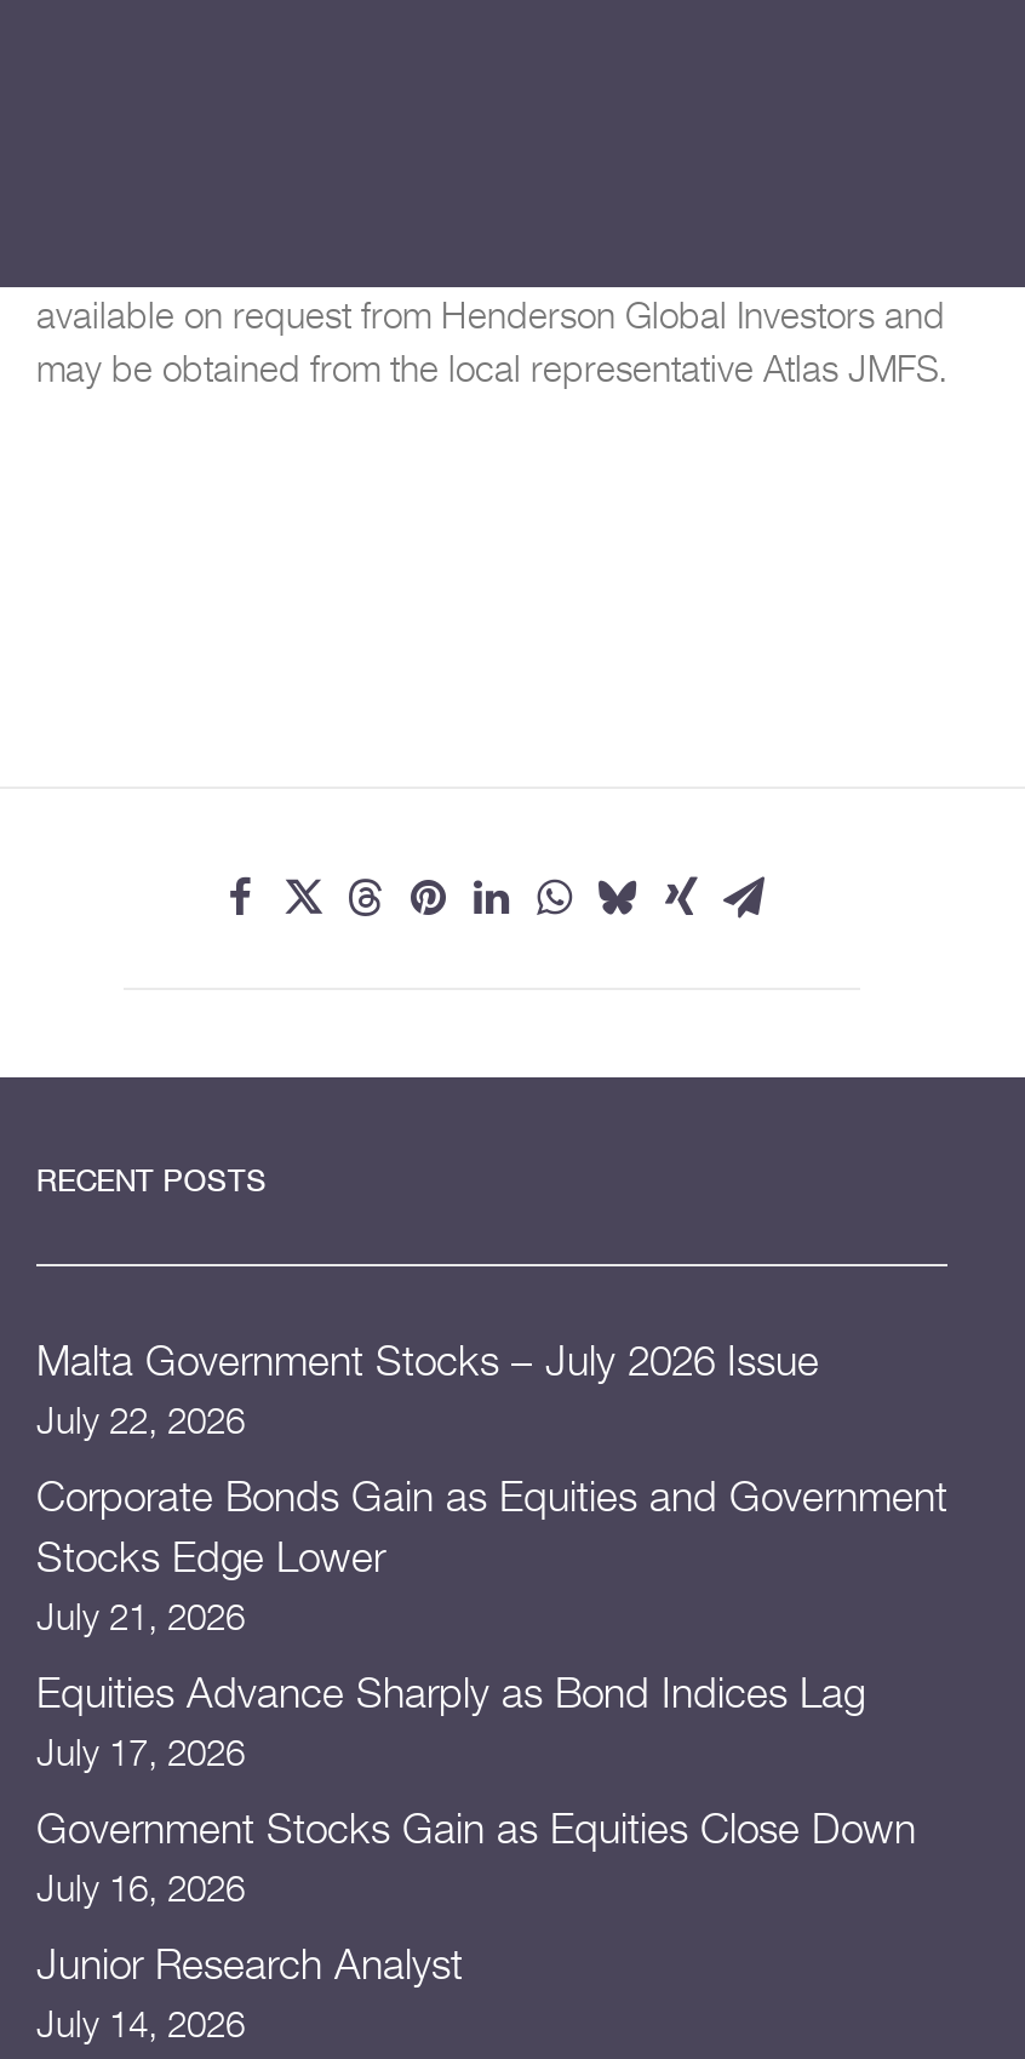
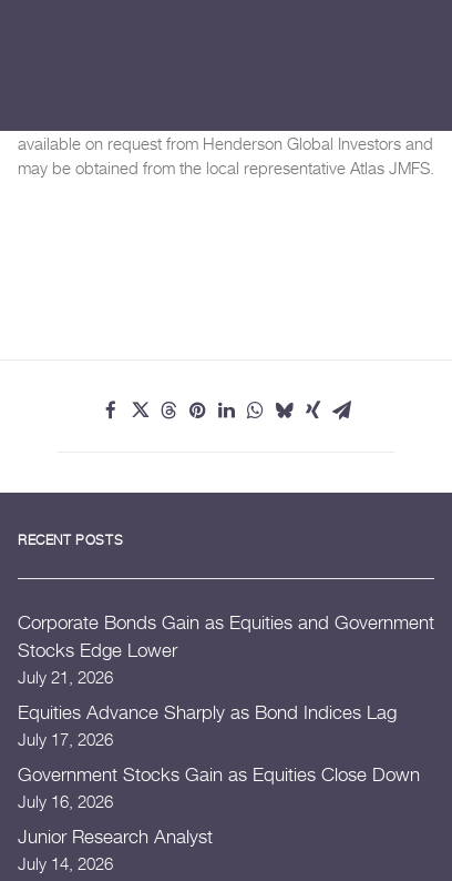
- Malta Government Stocks – July 2026 Issue
- July 22, 2026
